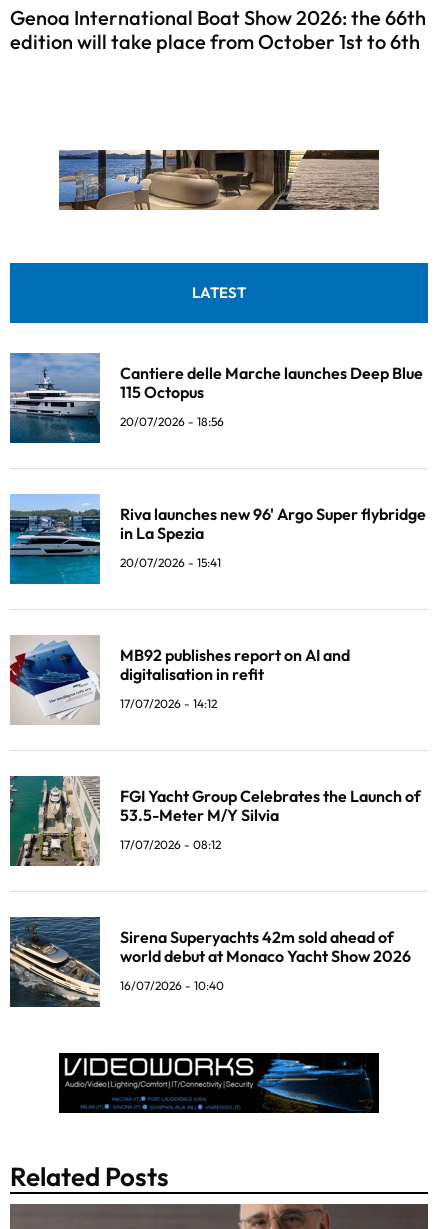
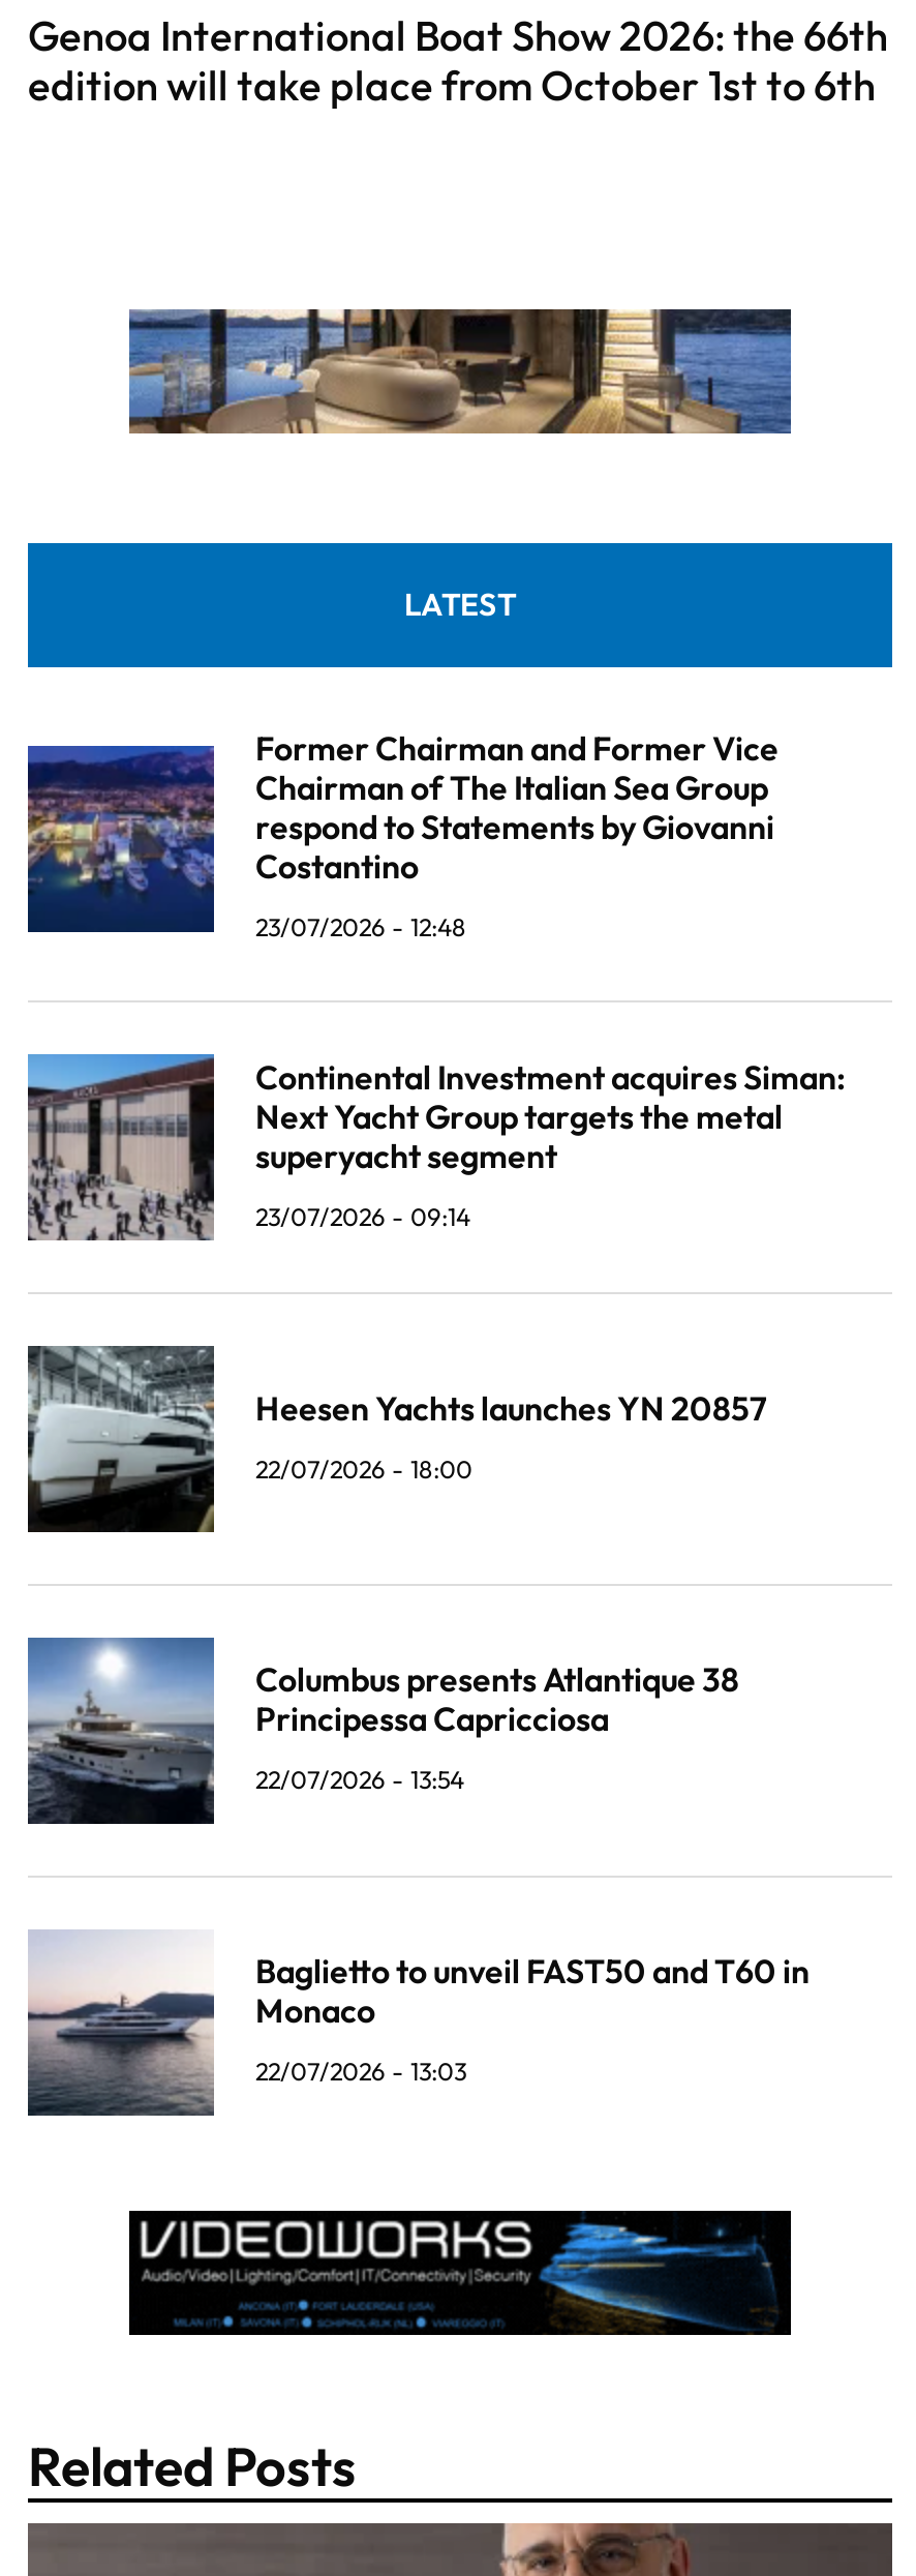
- [image]
+ [image]

- [image]
- Cantiere delle Marche launches Deep Blue
- 115 Octopus
+ [image]
+ Former Chairman and Former Vice
+ Chairman of The Italian Sea Group
+ respond to Statements by Giovanni
+ Costantino

- 20/07/2026 - 18:56
+ 23/07/2026 - 12:48

- [image]
- Riva launches new 96' Argo Super flybridge
- in La Spezia
+ [image]
+ Continental Investment acquires Siman:
+ Next Yacht Group targets the metal
+ superyacht segment

- 20/07/2026 - 15:41
+ 23/07/2026 - 09:14

- [image]
- MB92 publishes report on AI and
- digitalisation in refit
+ [image]
+ Heesen Yachts launches YN 20857

- 17/07/2026 - 14:12
+ 22/07/2026 - 18:00

- [image]
- FGI Yacht Group Celebrates the Launch of
- 53.5-Meter M/Y Silvia
+ [image]
+ Columbus presents Atlantique 38
+ Principessa Capricciosa

- 17/07/2026 - 08:12
+ 22/07/2026 - 13:54

- [image]
- Sirena Superyachts 42m sold ahead of
- world debut at Monaco Yacht Show 2026
+ [image]
+ Baglietto to unveil FAST50 and T60 in
+ Monaco

- 16/07/2026 - 10:40
+ 22/07/2026 - 13:03
